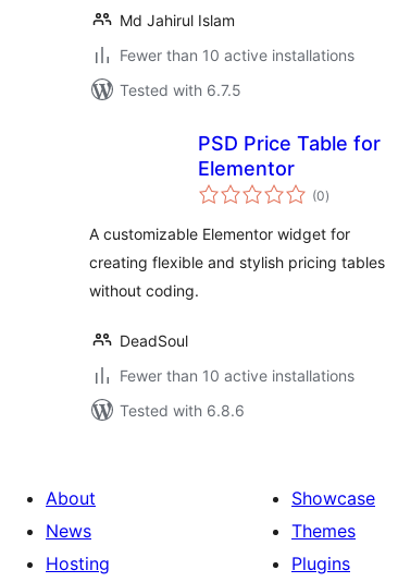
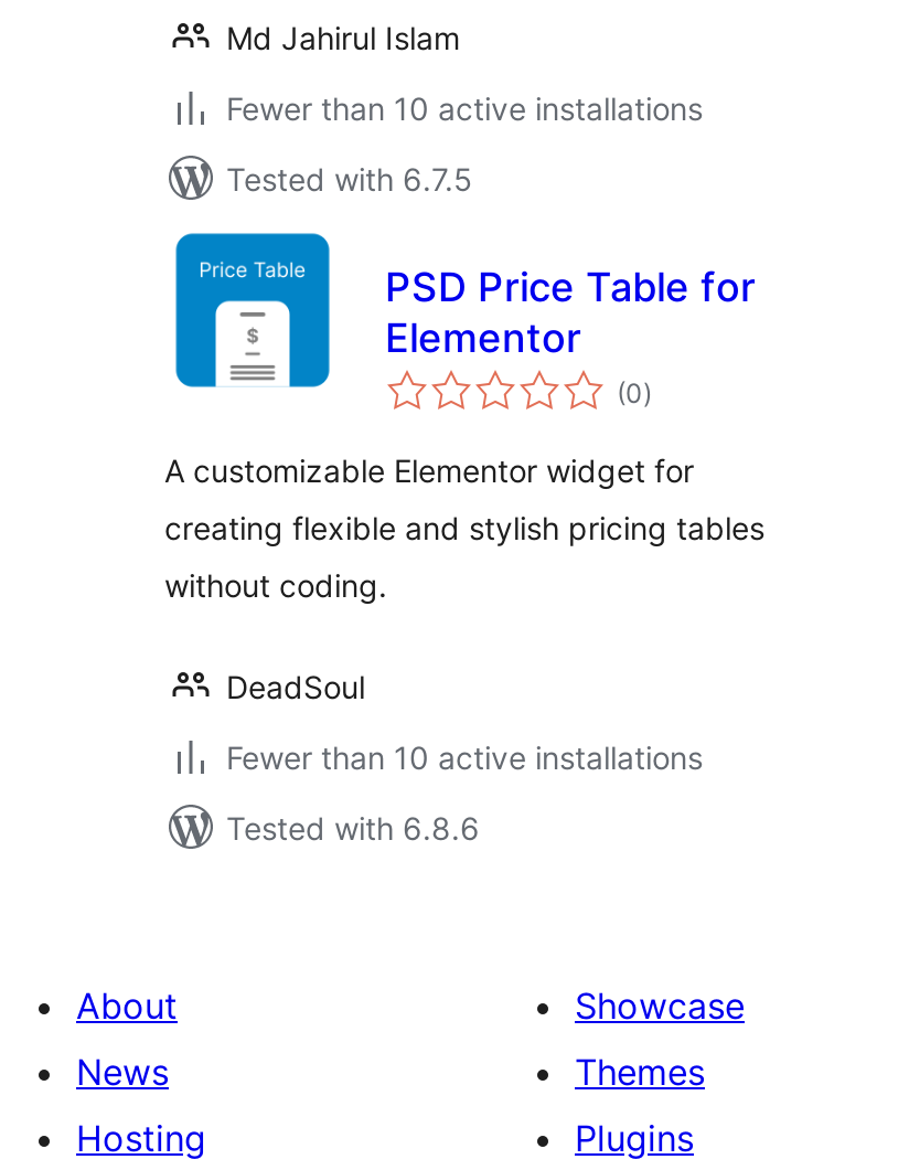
+ [image]
